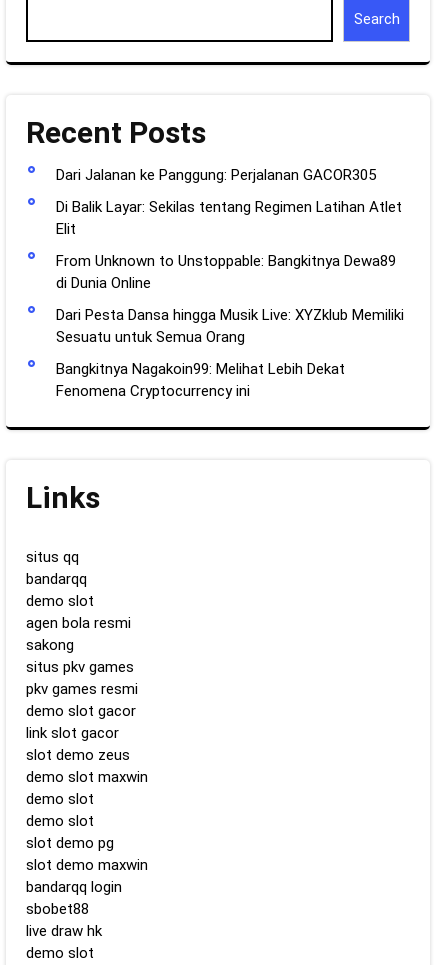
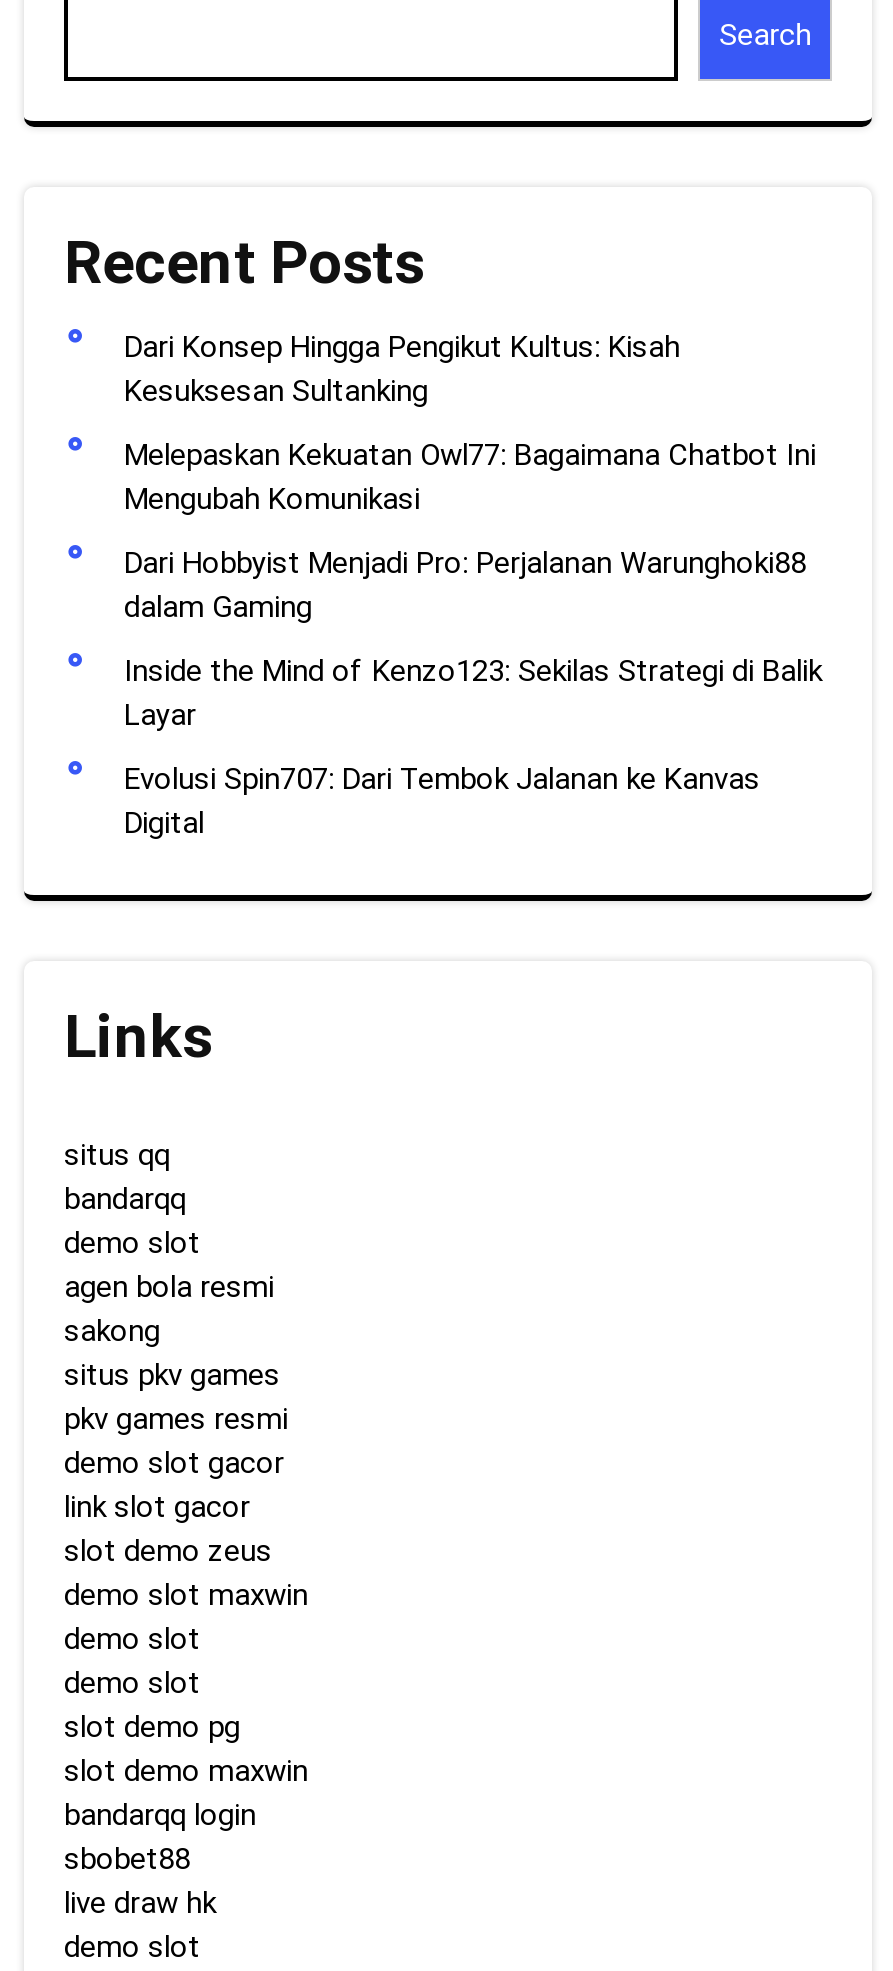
- Dari Jalanan ke Panggung: Perjalanan GACOR305
+ Dari Konsep Hingga Pengikut Kultus: Kisah
+ Kesuksesan Sultanking

- Di Balik Layar: Sekilas tentang Regimen Latihan Atlet
- Elit
+ Melepaskan Kekuatan Owl77: Bagaimana Chatbot Ini
+ Mengubah Komunikasi

- From Unknown to Unstoppable: Bangkitnya Dewa89
- di Dunia Online
+ Dari Hobbyist Menjadi Pro: Perjalanan Warunghoki88
+ dalam Gaming

- Dari Pesta Dansa hingga Musik Live: XYZklub Memiliki
- Sesuatu untuk Semua Orang
+ Inside the Mind of Kenzo123: Sekilas Strategi di Balik
+ Layar

- Bangkitnya Nagakoin99: Melihat Lebih Dekat
- Fenomena Cryptocurrency ini
+ Evolusi Spin707: Dari Tembok Jalanan ke Kanvas
+ Digital
